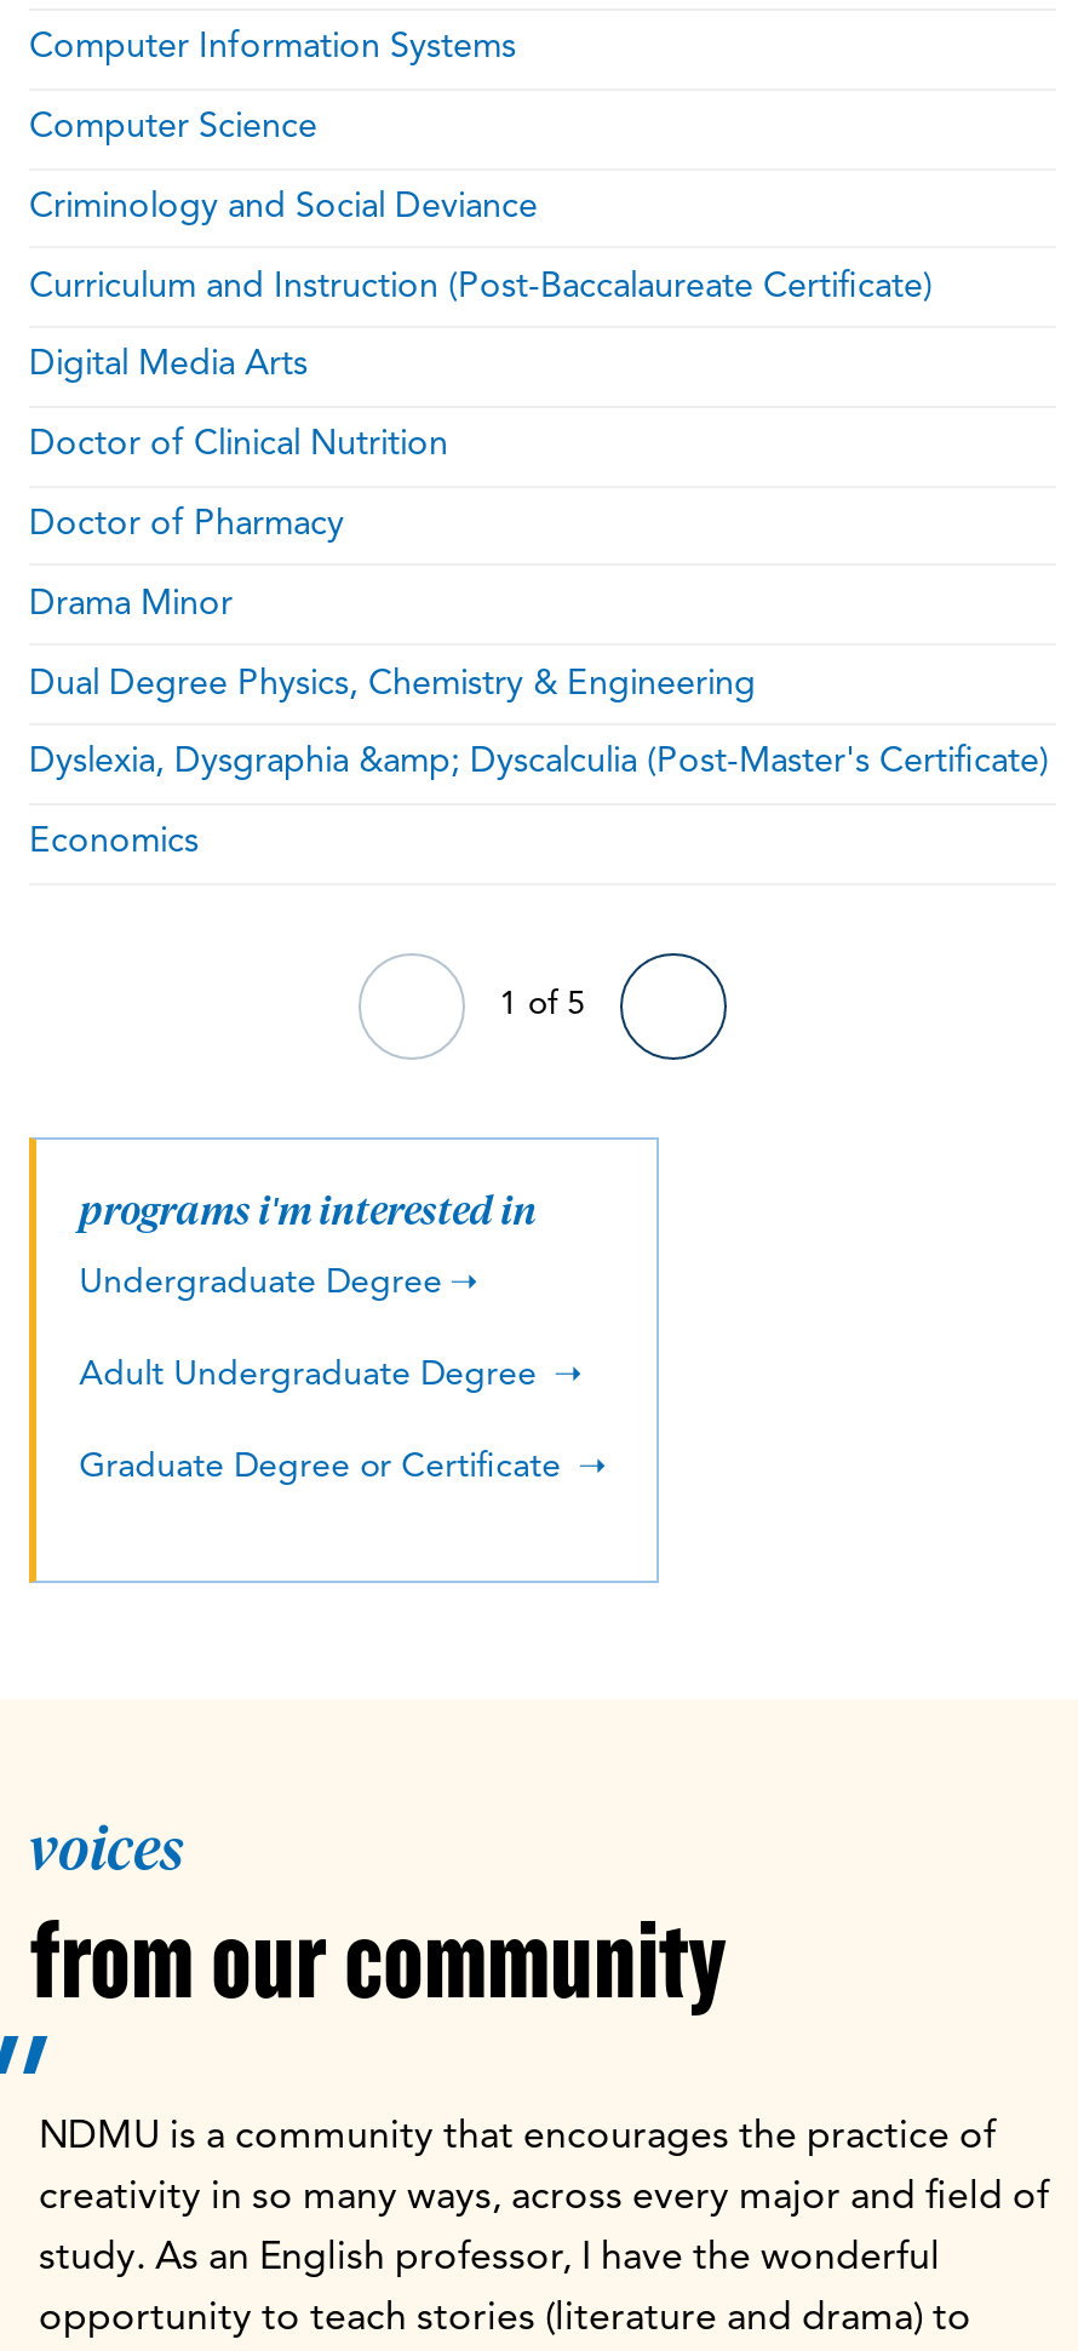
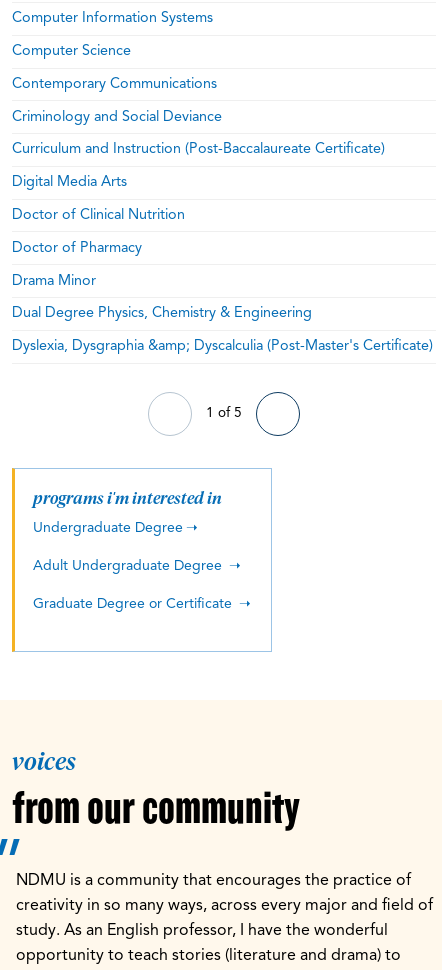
+ Contemporary Communications

moved down: Criminology and Social Deviance | Curriculum and Instruction (Post-Baccalaureate Certificate) | Digital Media Arts | Doctor of Clinical Nutrition | Doctor of Pharmacy | Drama Minor | Dual Degree Physics, Chemistry & Engineering | Dyslexia, Dysgraphia &amp; Dyscalculia (Post-Master's Certificate)

- Economics
